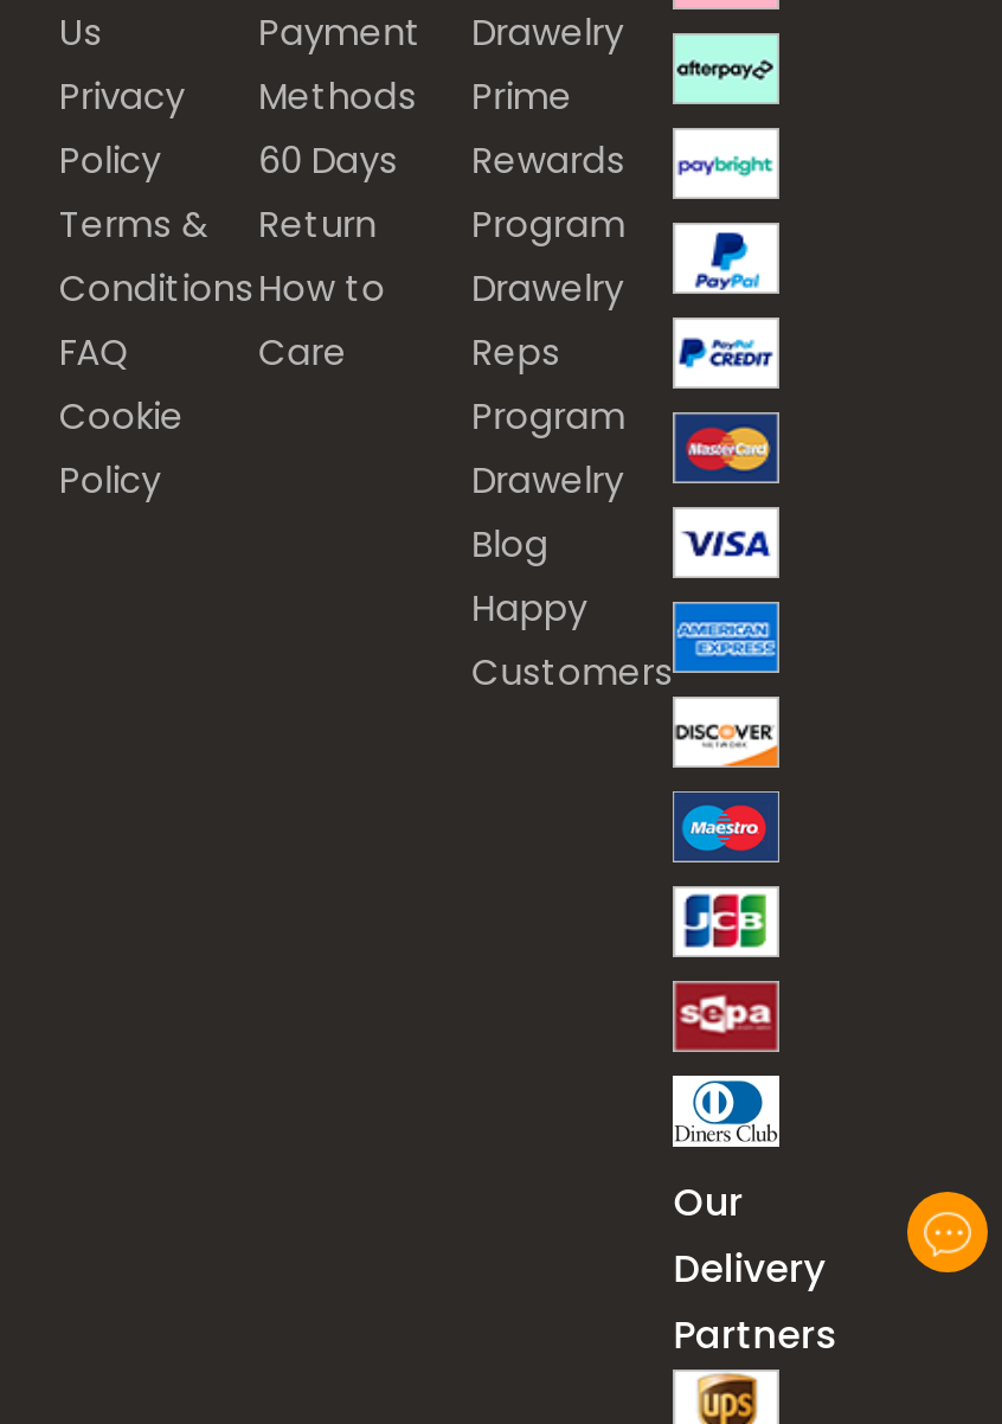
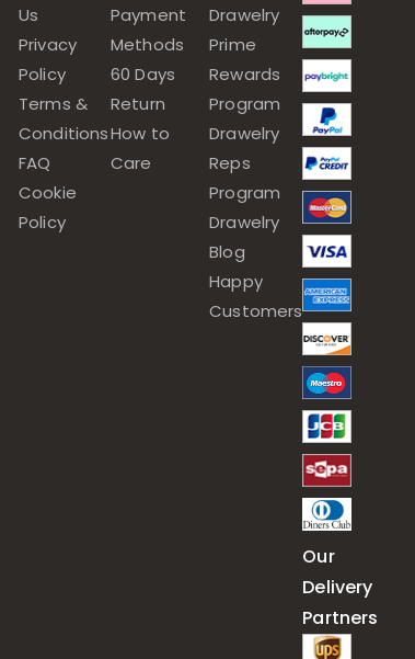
- [image]
